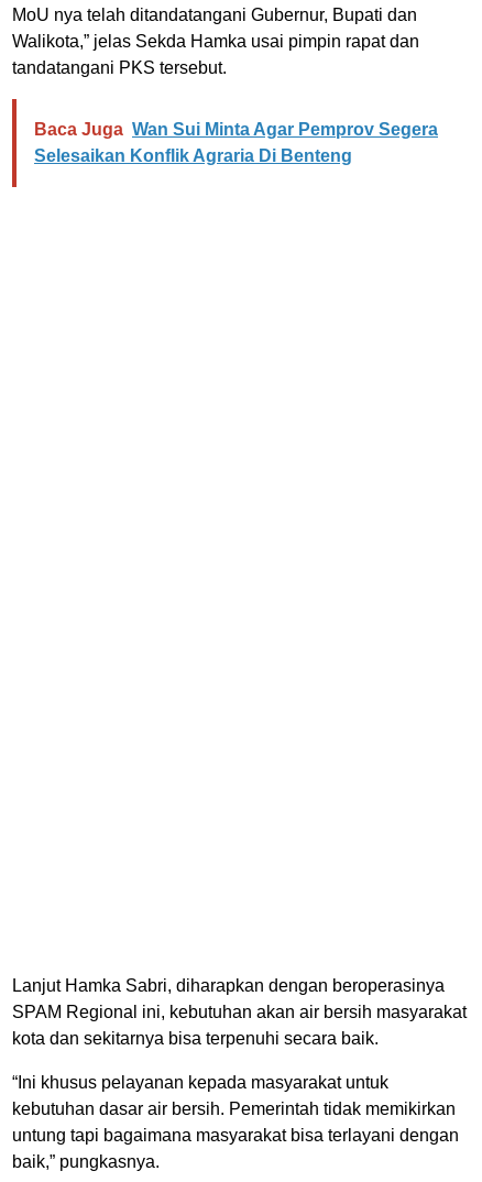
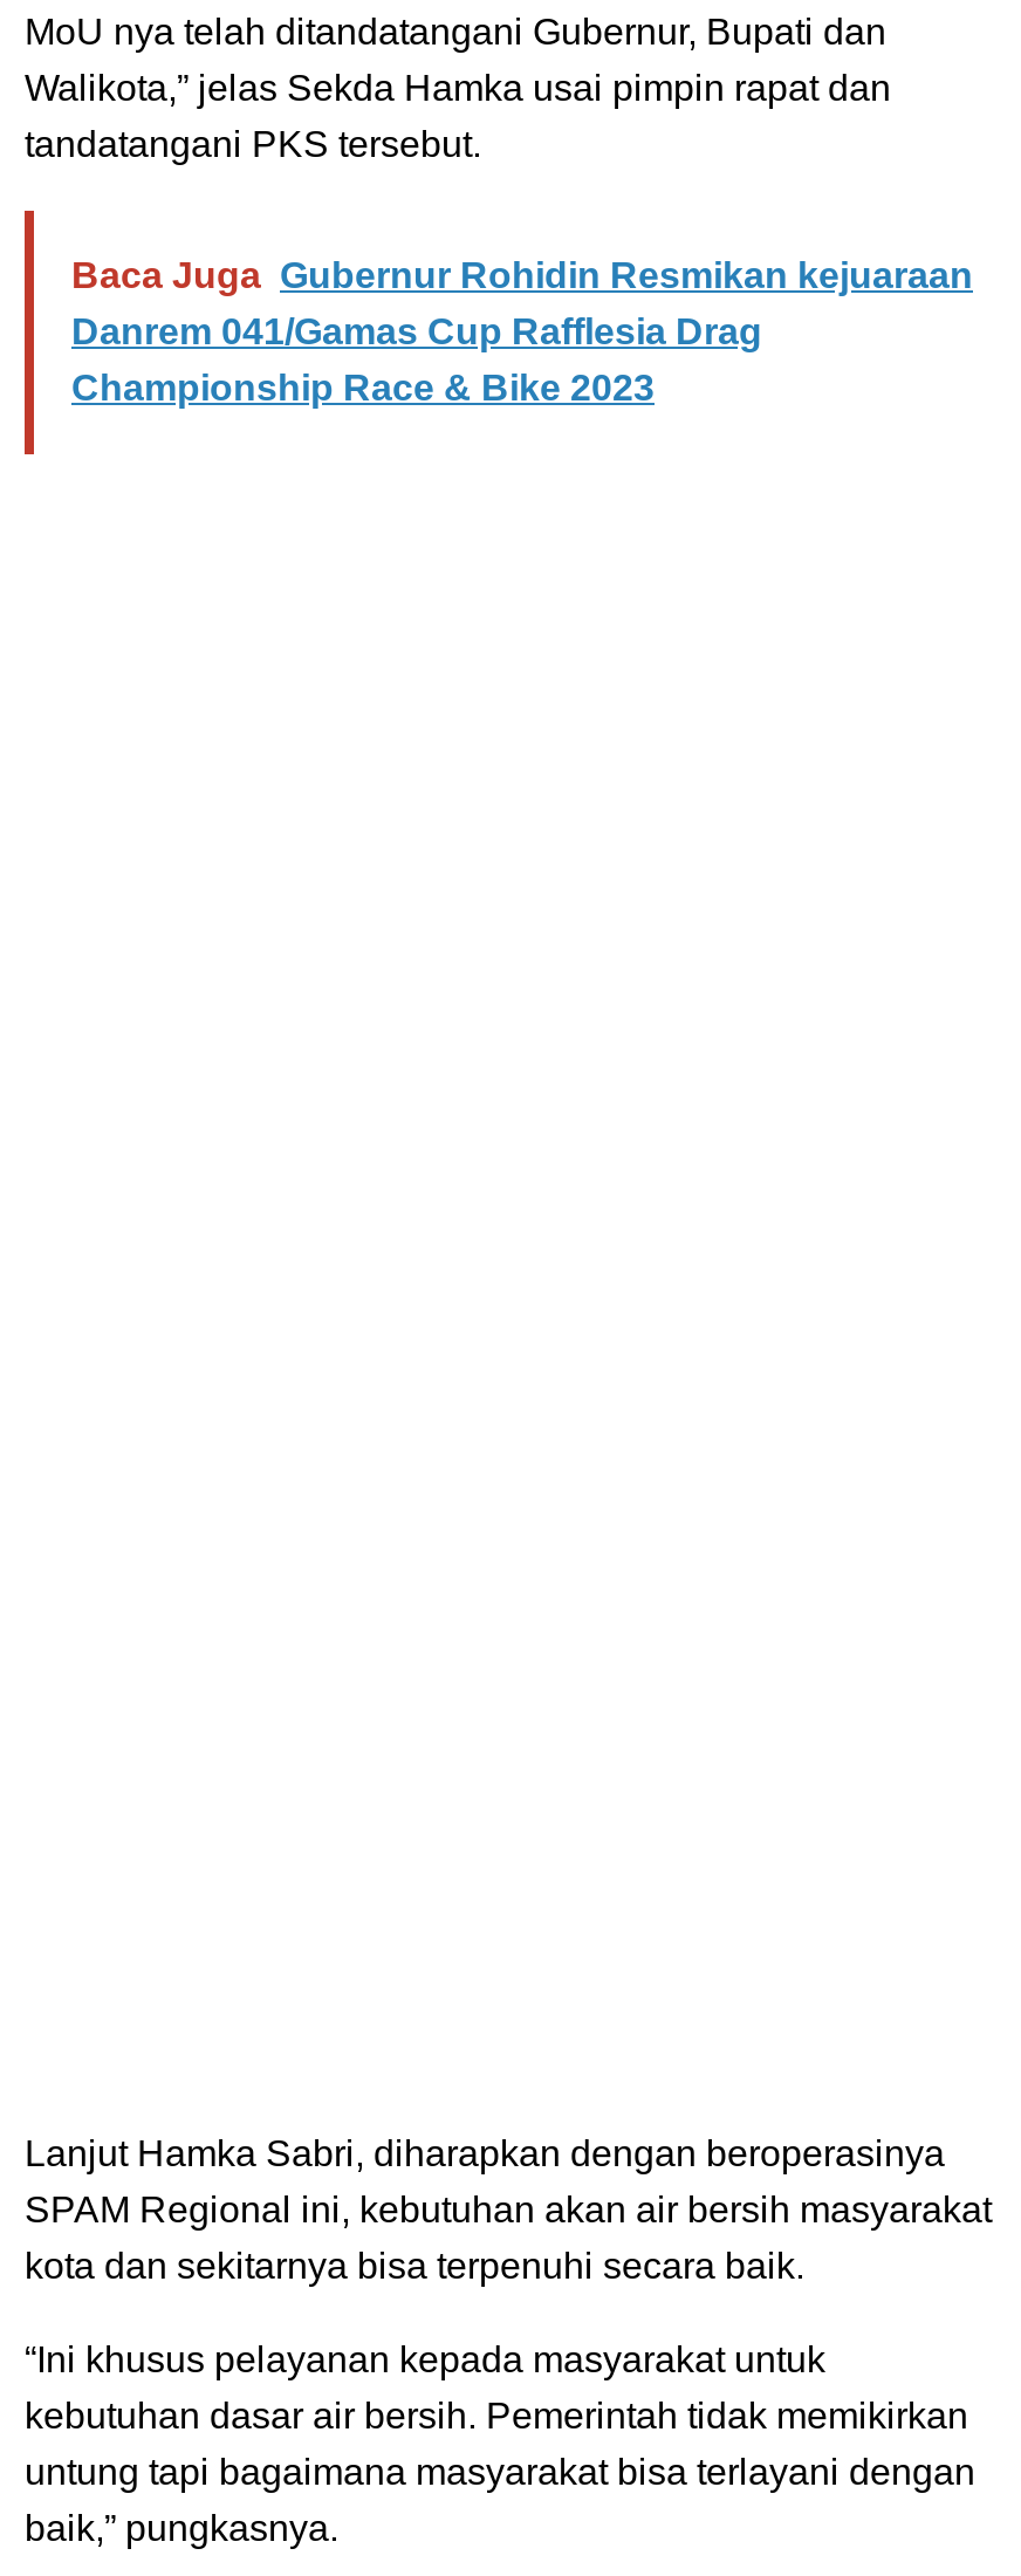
- Baca Juga Wan Sui Minta Agar Pemprov Segera
- Selesaikan Konflik Agraria Di Benteng
+ Baca Juga Gubernur Rohidin Resmikan kejuaraan
+ Danrem 041/Gamas Cup Rafflesia Drag
+ Championship Race & Bike 2023
